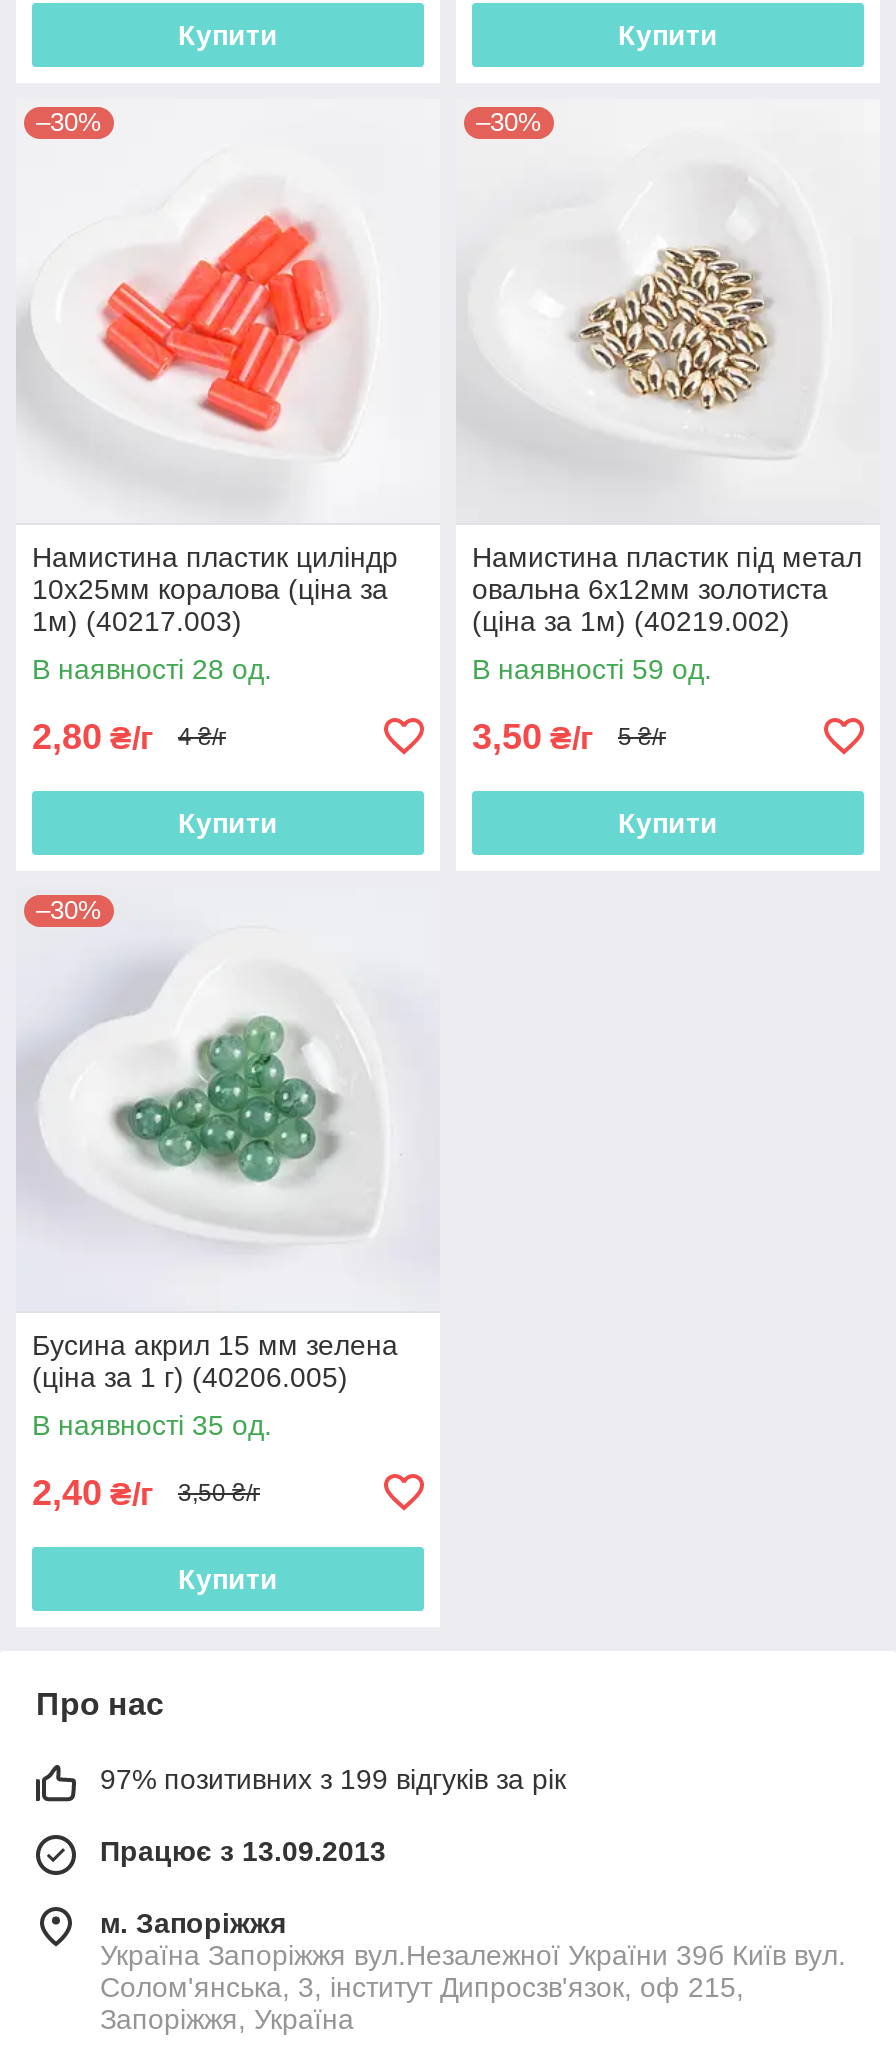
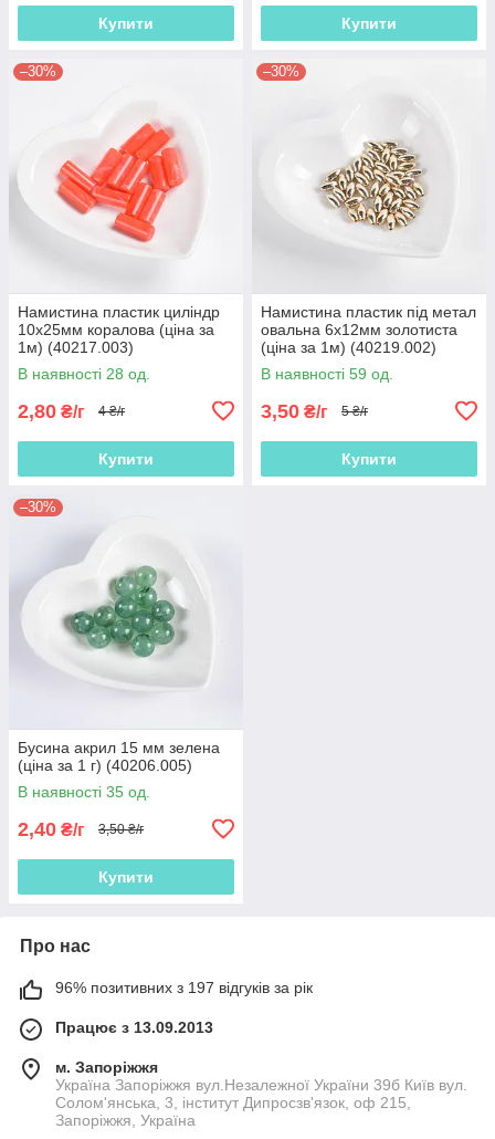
- 97% позитивних з 199 відгуків за рік
+ 96% позитивних з 197 відгуків за рік
